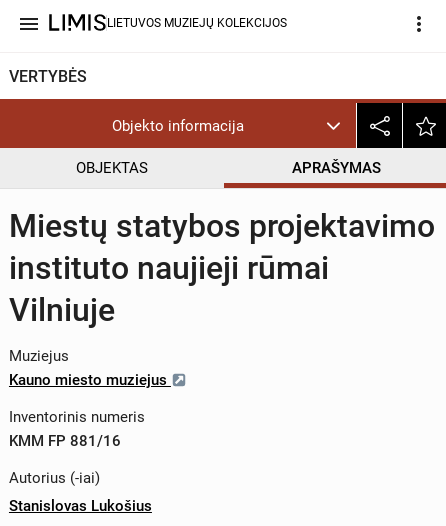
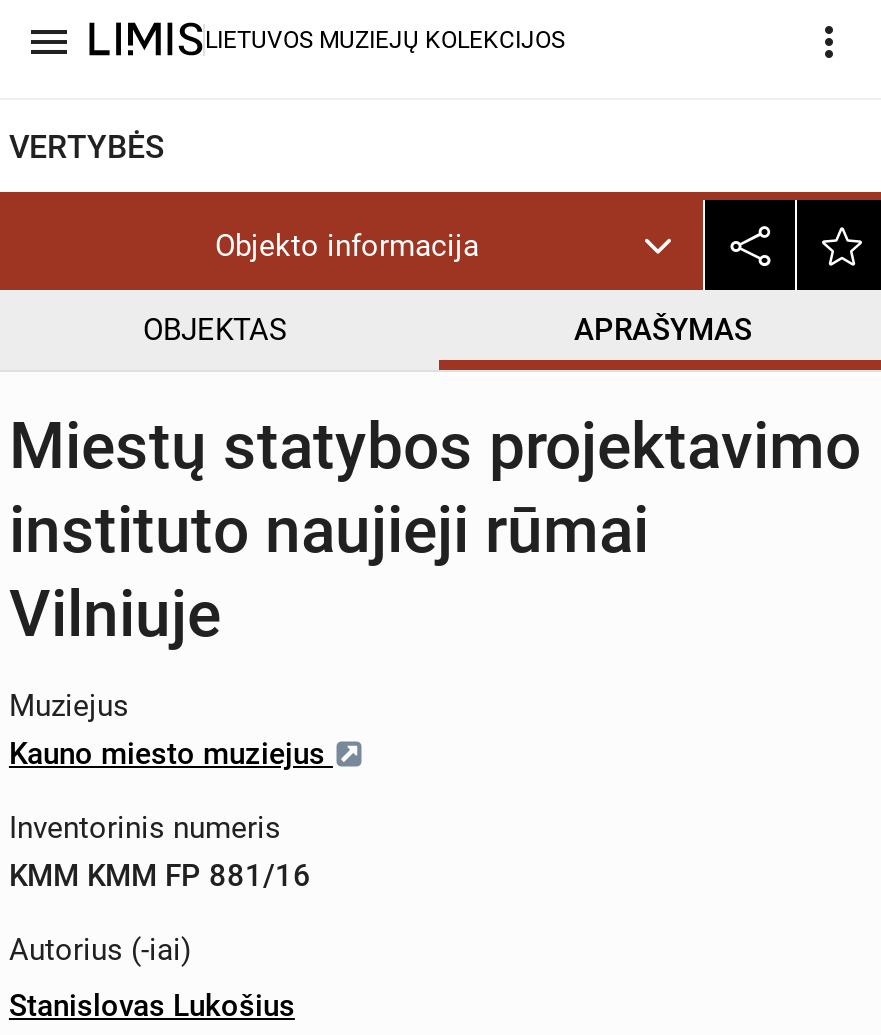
- KMM FP 881/16
+ KMM KMM FP 881/16
